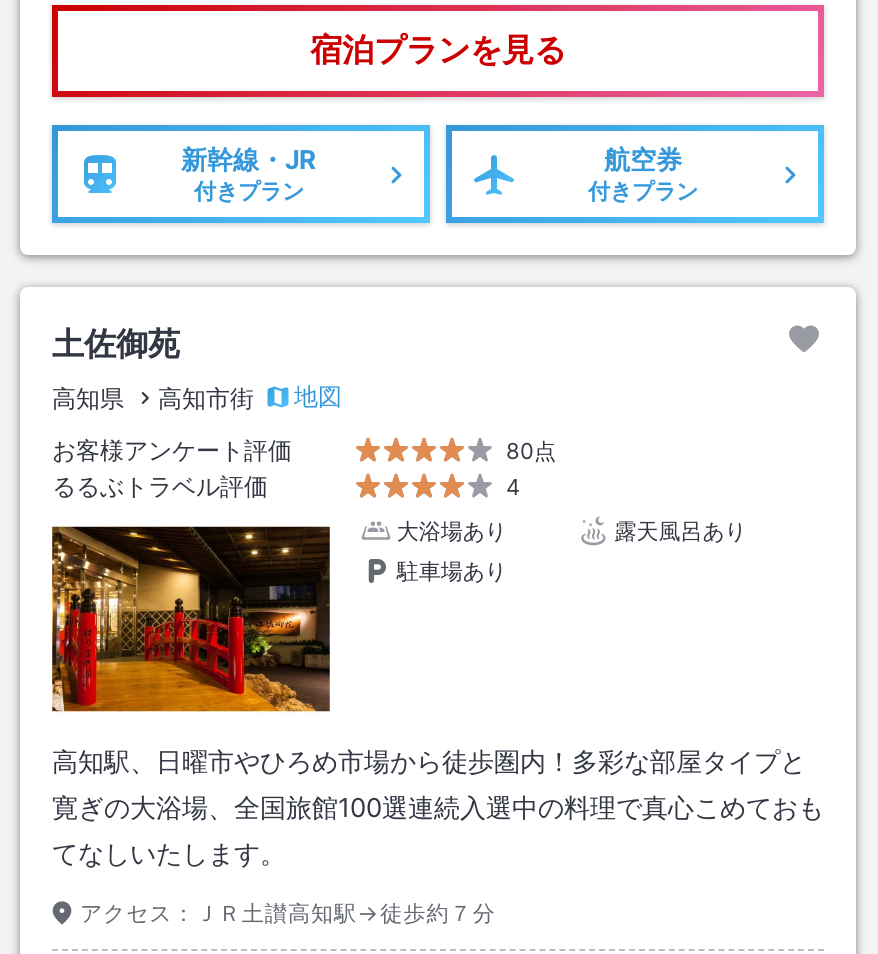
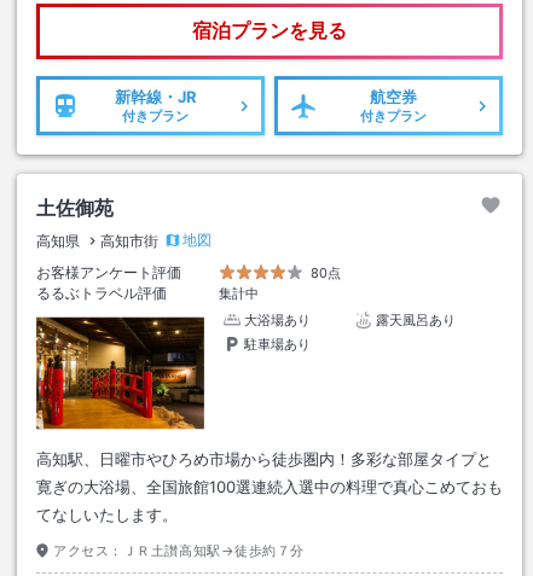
- 4
+ 集計中
